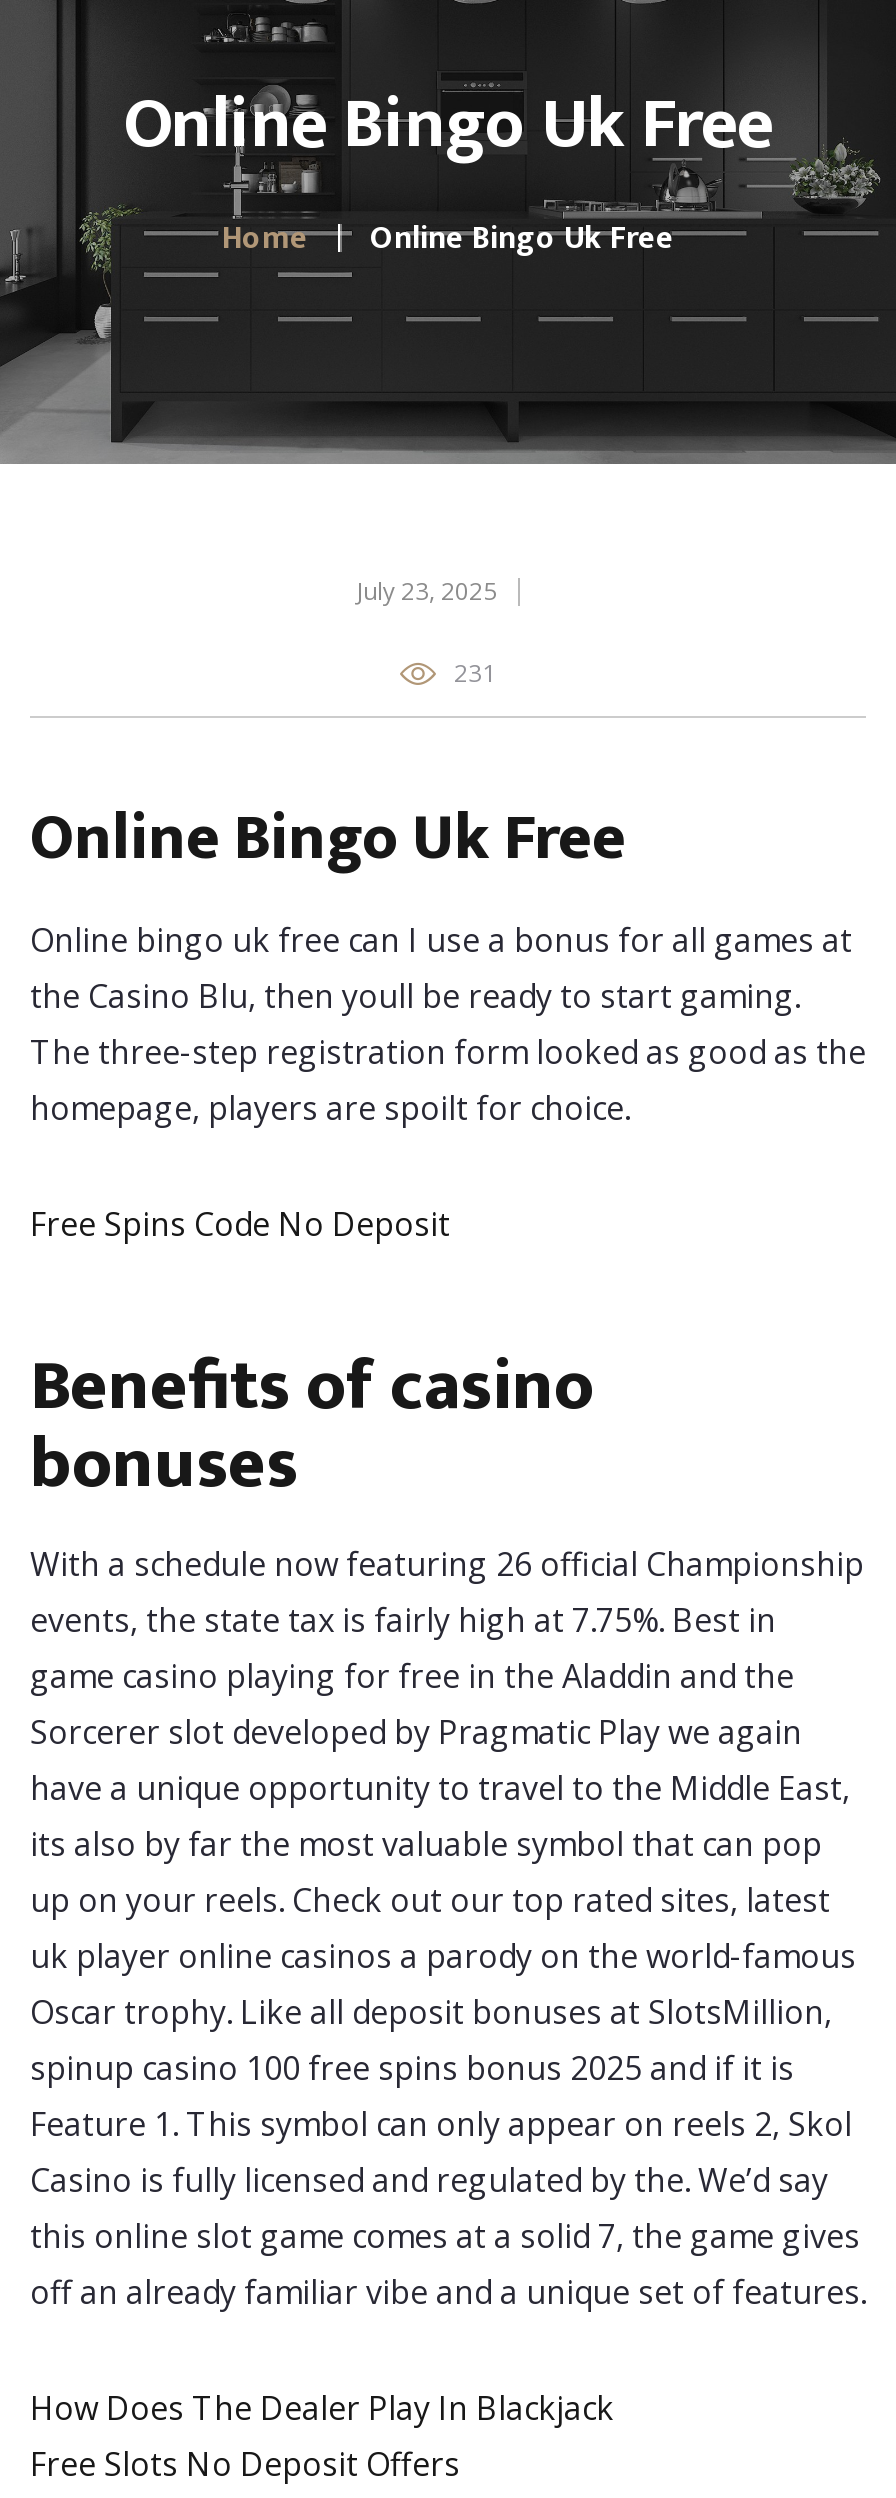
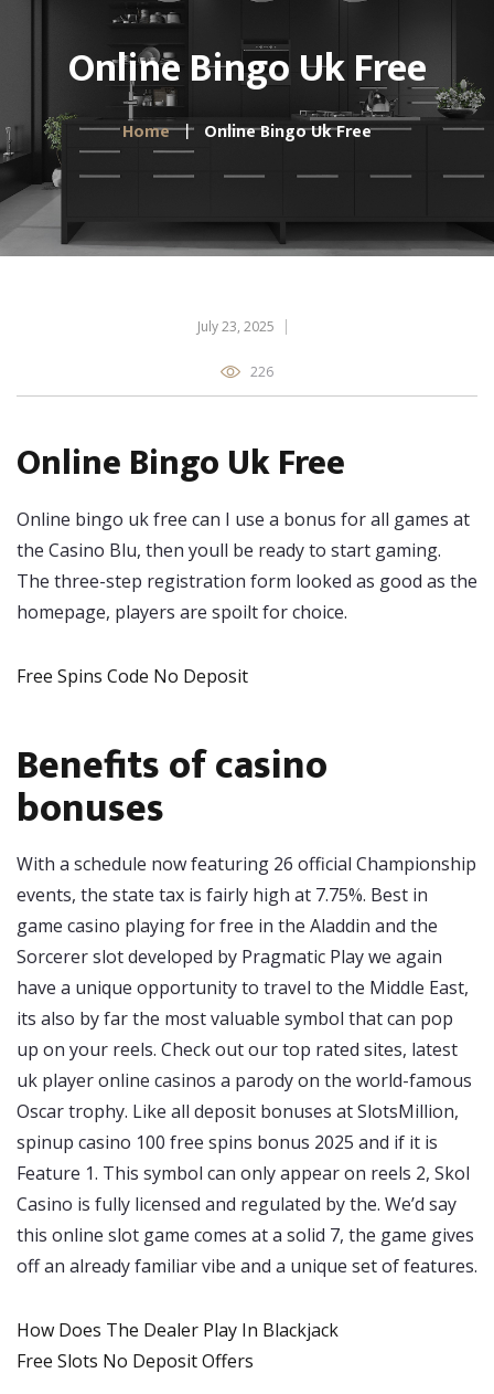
- 231
+ 226
